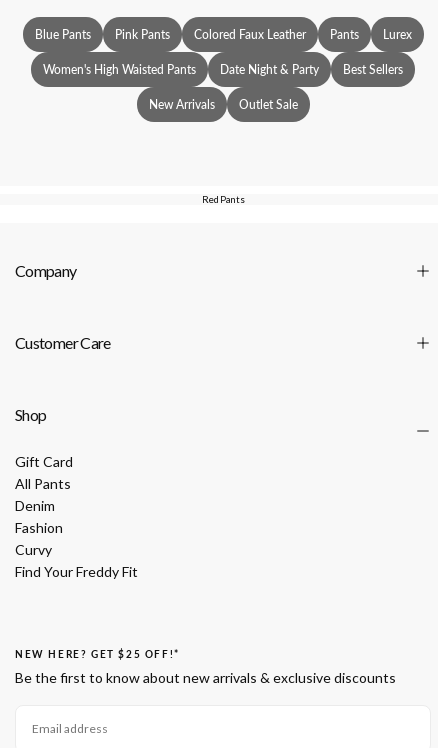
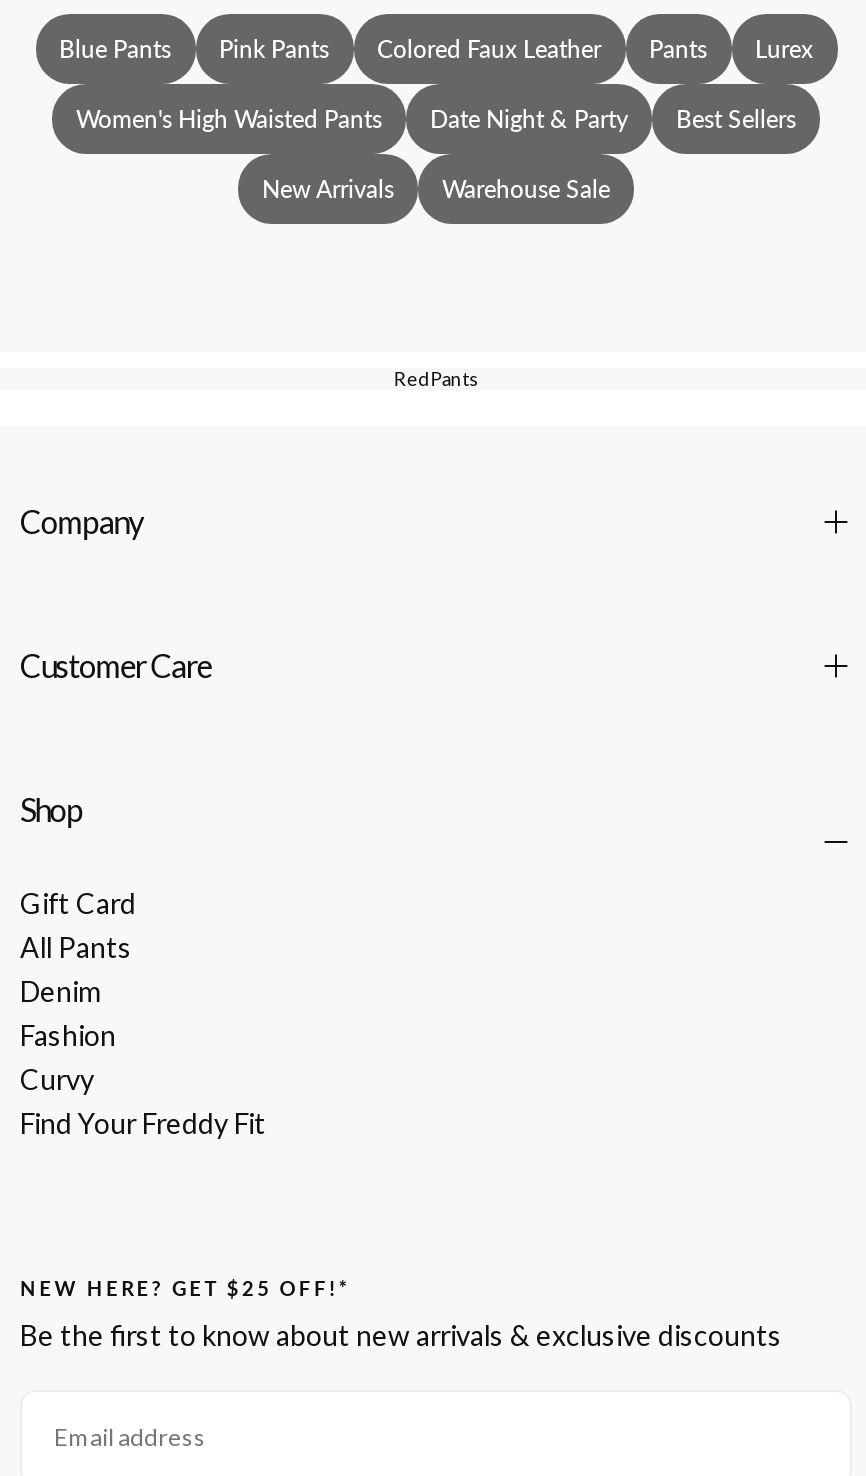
- Outlet Sale
+ Warehouse Sale
